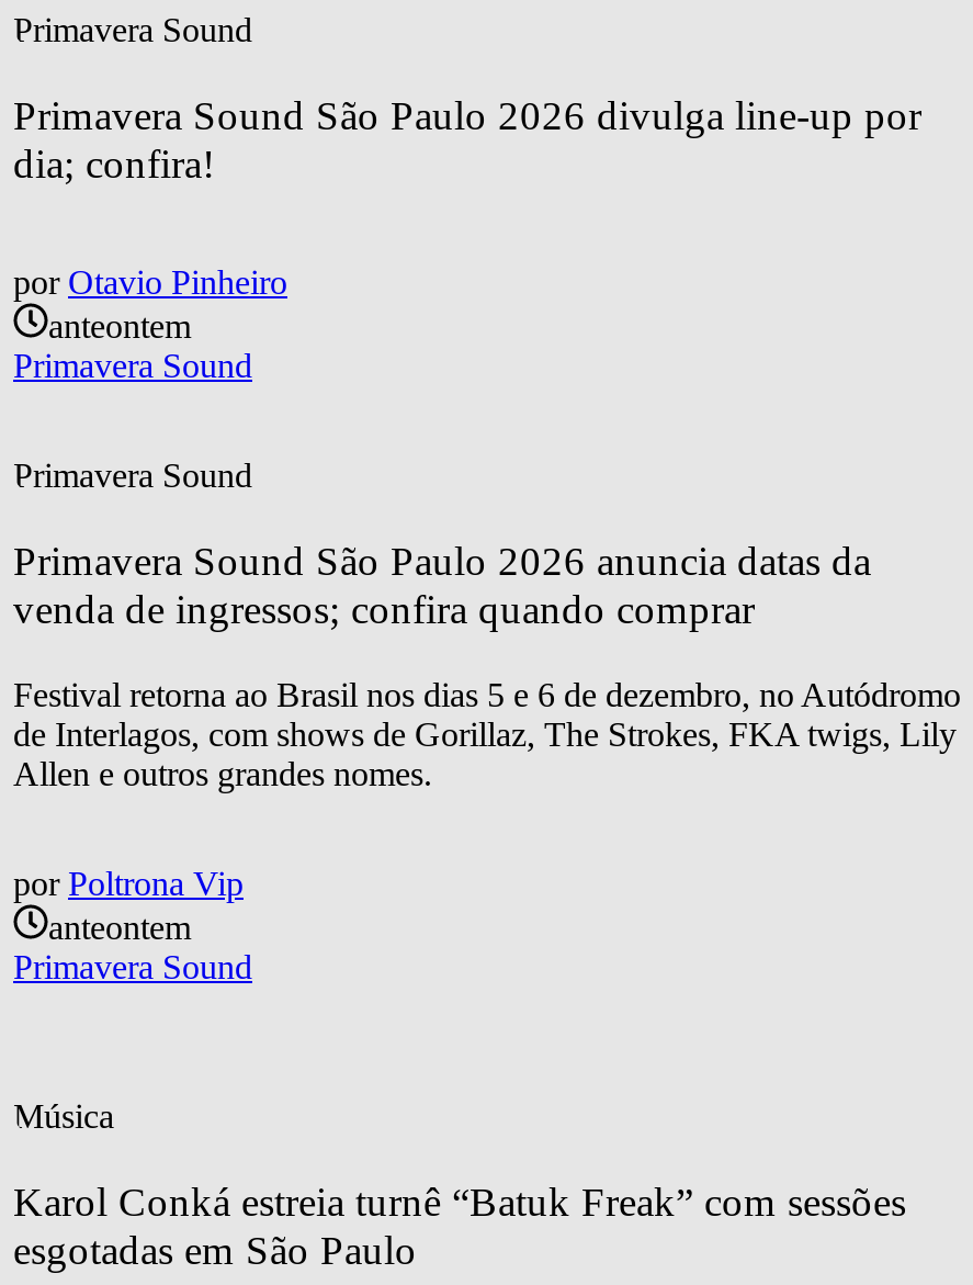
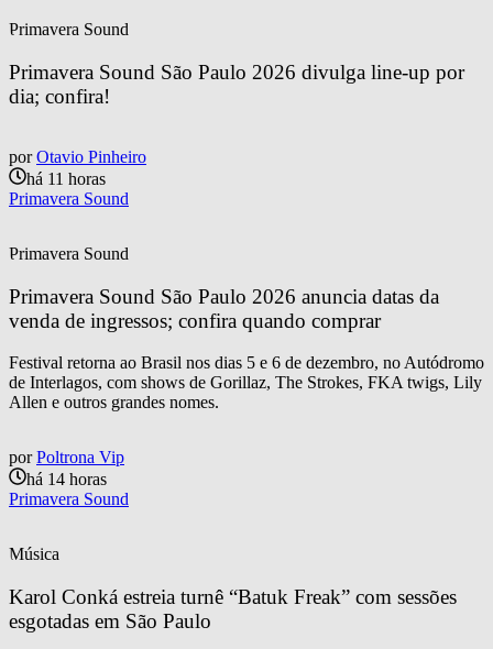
- anteontem
+ há 11 horas

- anteontem
+ há 14 horas
